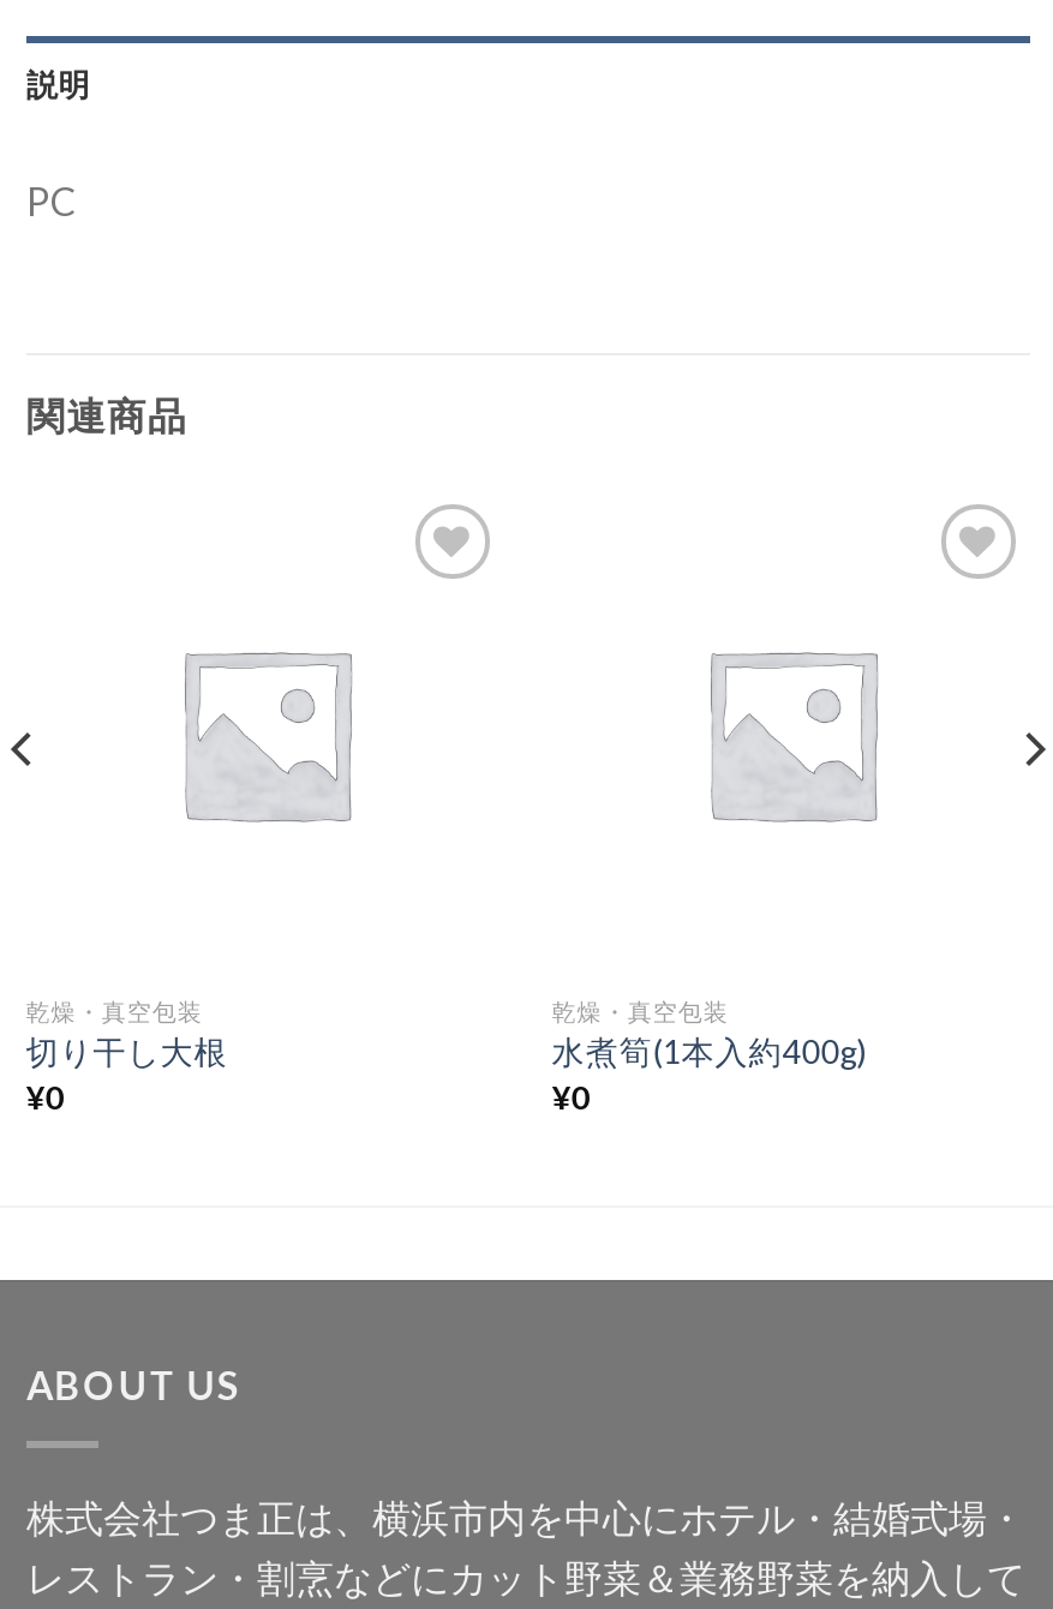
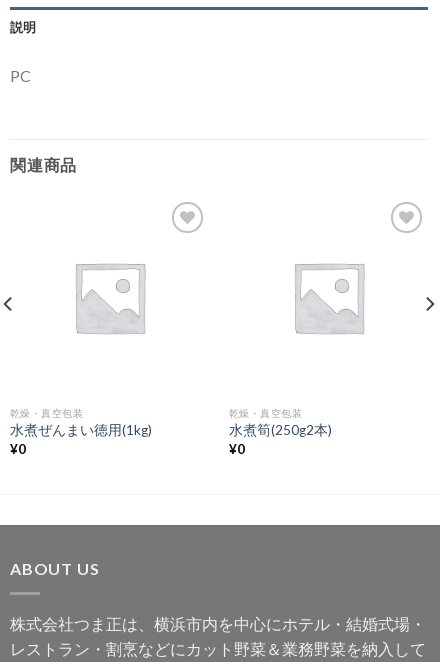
- 切り干し大根
+ 水煮ぜんまい徳用(1kg)

- 水煮筍(1本入約400g)
+ 水煮筍(250g2本)
